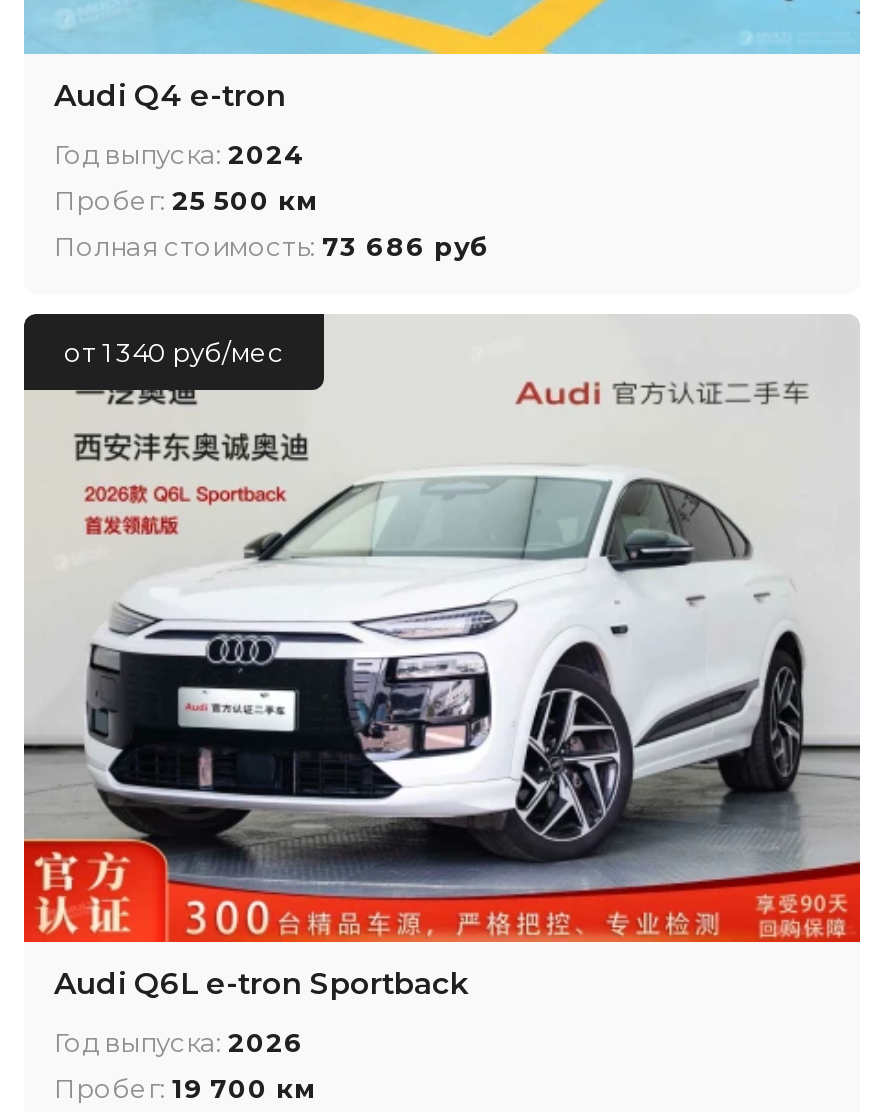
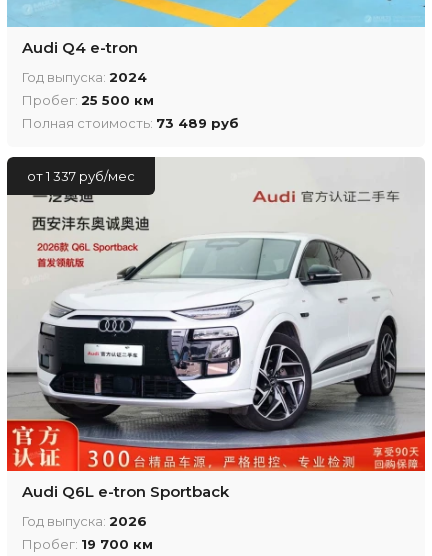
- Полная стоимость: 73 686 руб
+ Полная стоимость: 73 489 руб

- от 1 340 руб/мес
+ от 1 337 руб/мес
